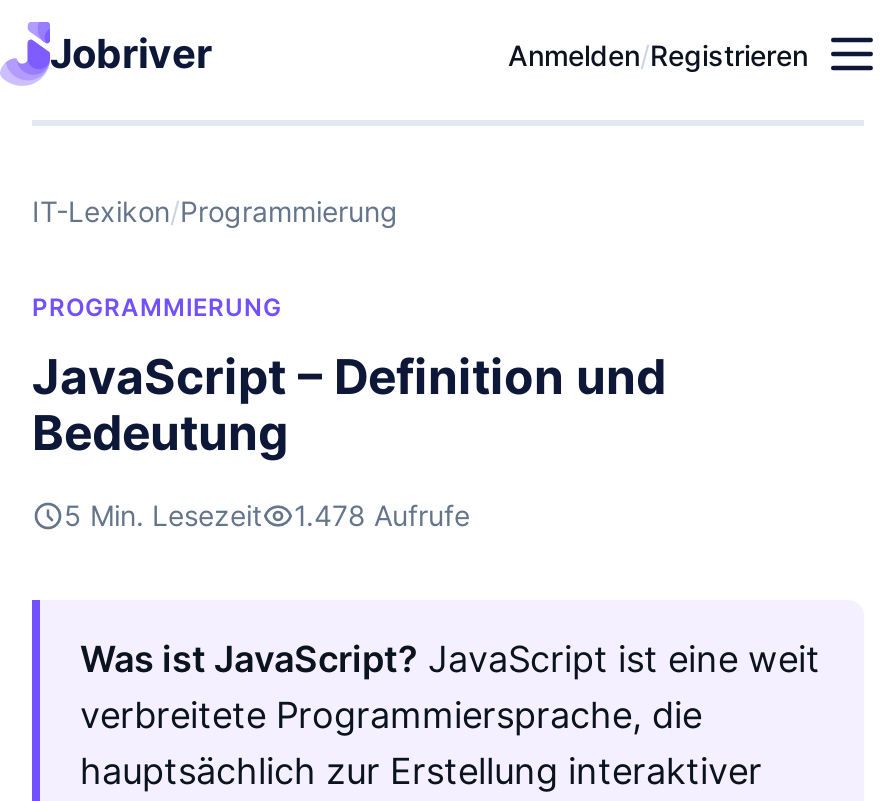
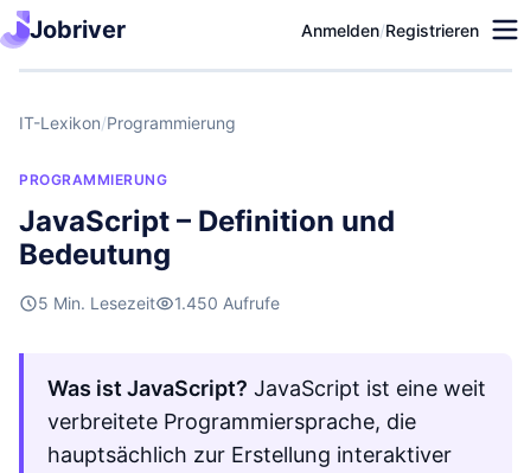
- 5 Min. Lesezeit 1.478 Aufrufe
+ 5 Min. Lesezeit 1.450 Aufrufe
